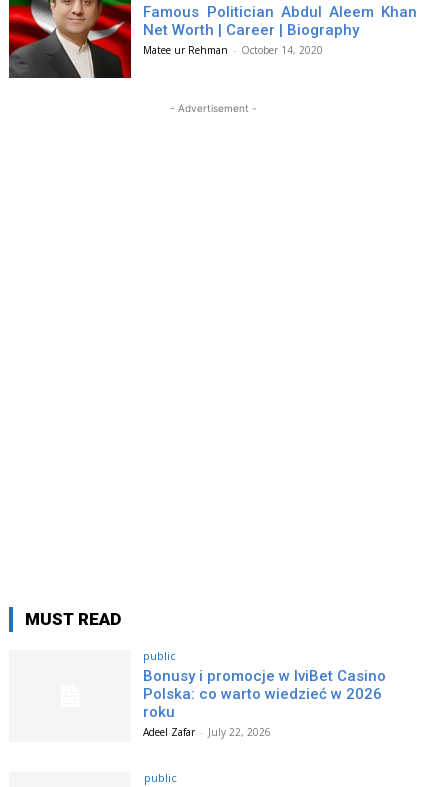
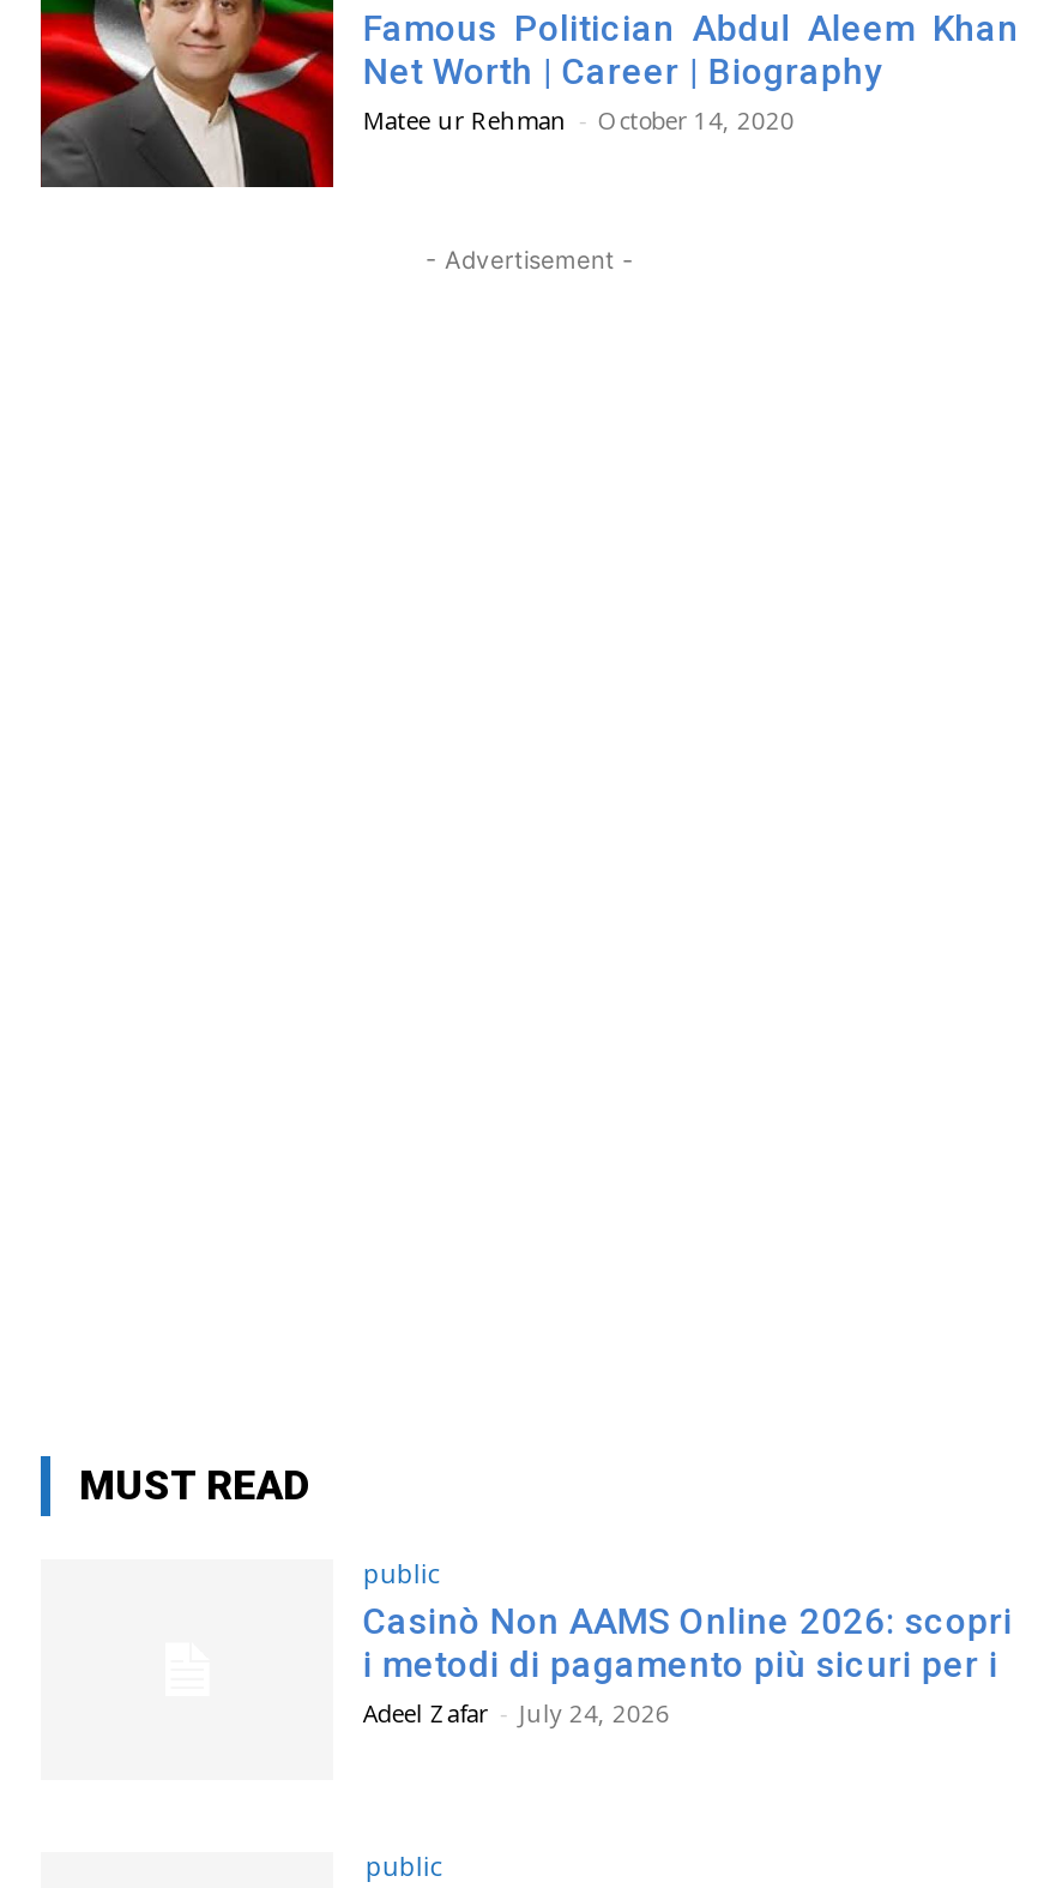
- Bonusy i promocje w IviBet Casino
- Polska: co warto wiedzieć w 2026
- roku
- Adeel Zafar - July 22, 2026
+ Casinò Non AAMS Online 2026: scopri
+ i metodi di pagamento più sicuri per i
+ Adeel Zafar - July 24, 2026
